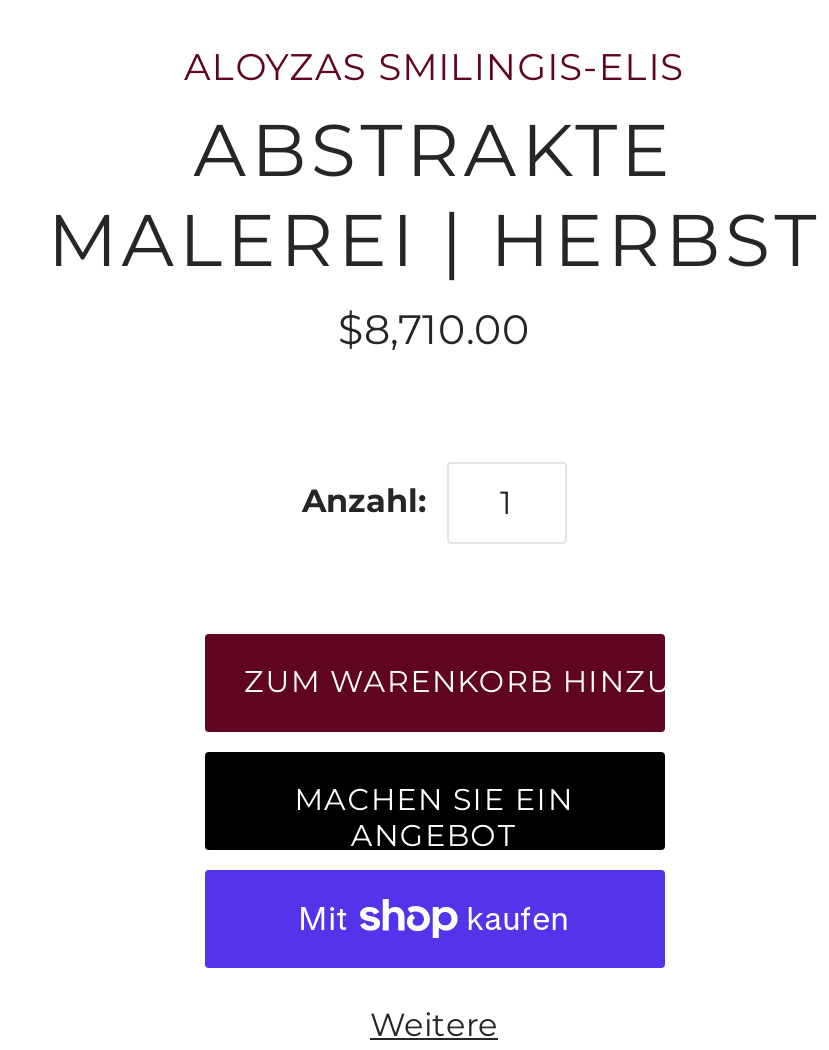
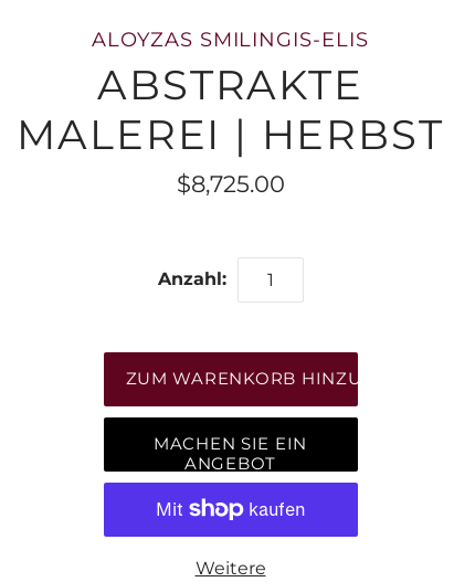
- $8,710.00
+ $8,725.00
